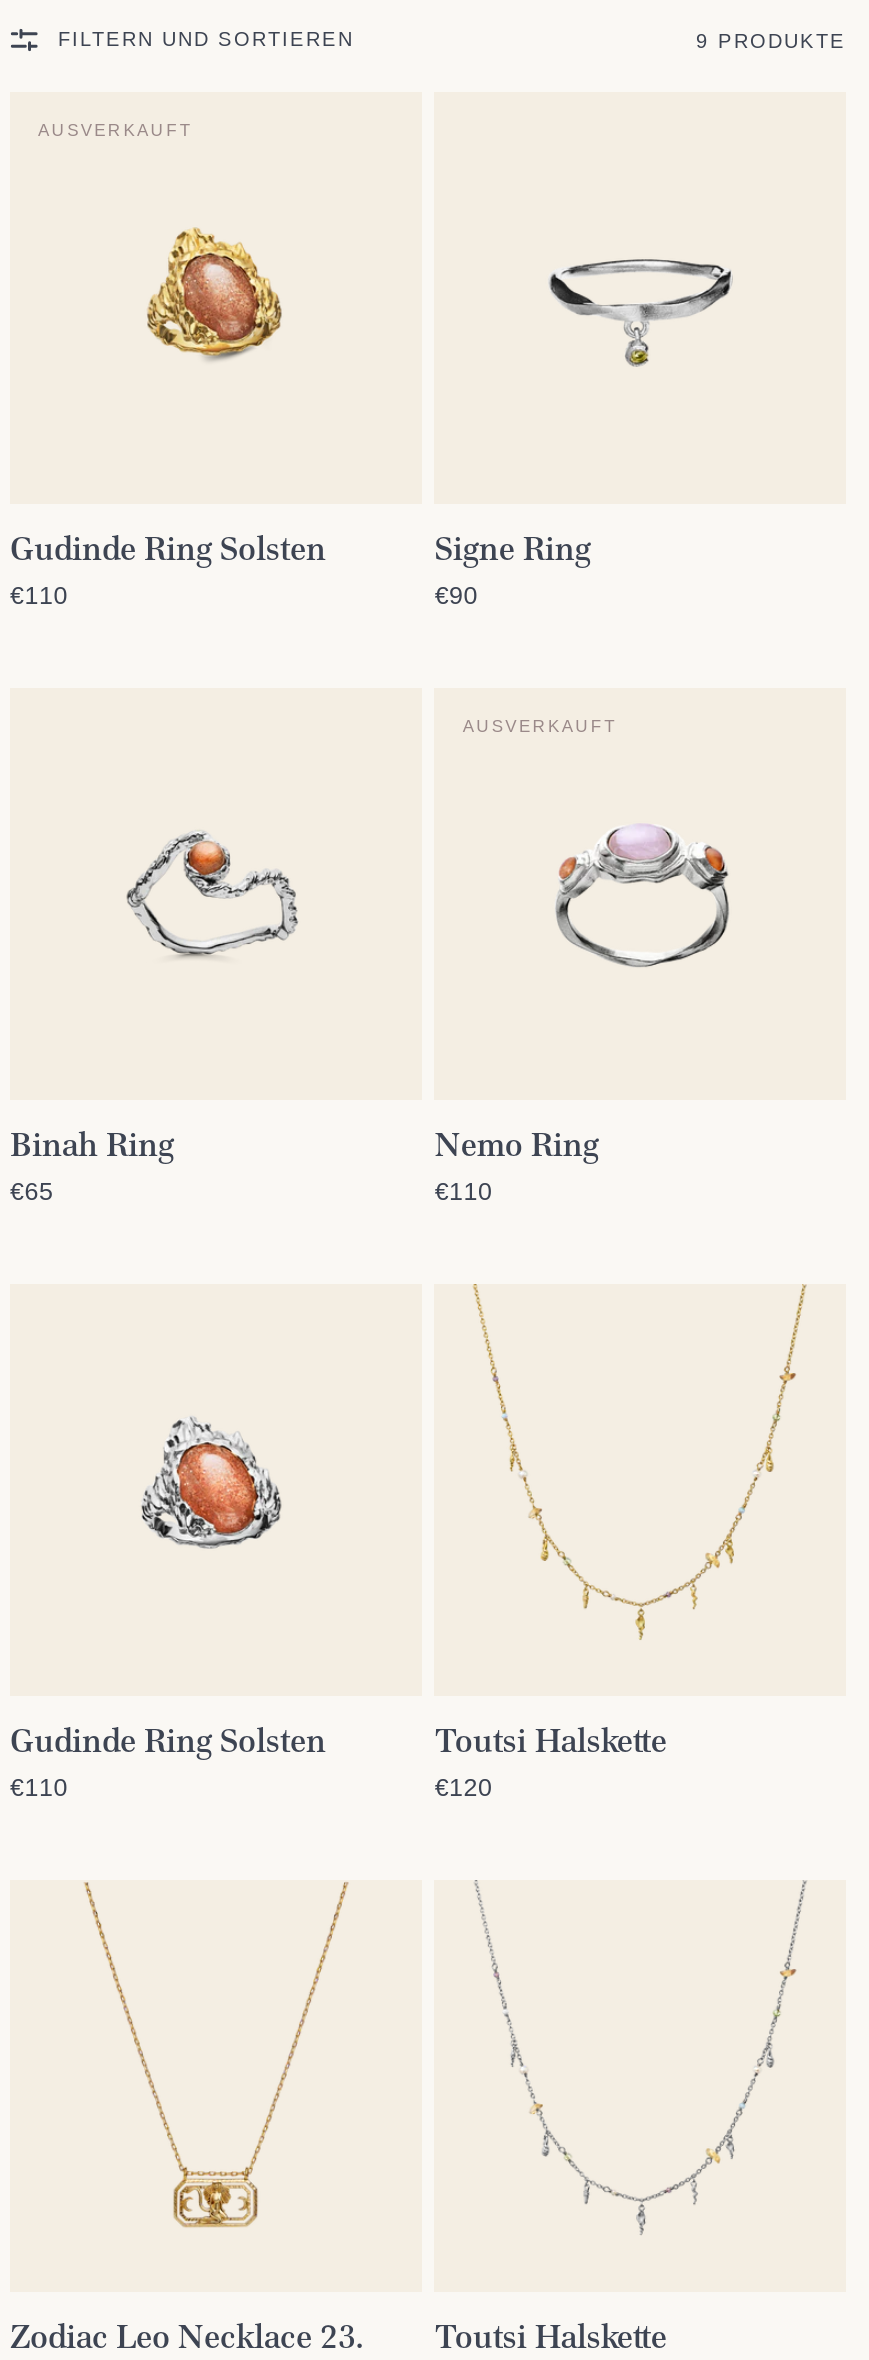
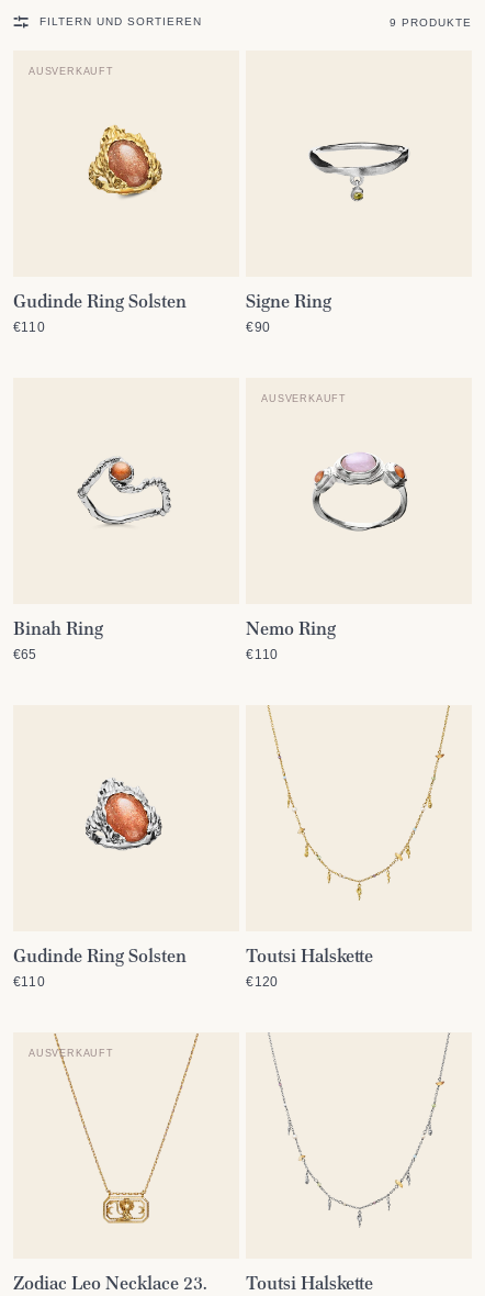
+ AUSVERKAUFT
